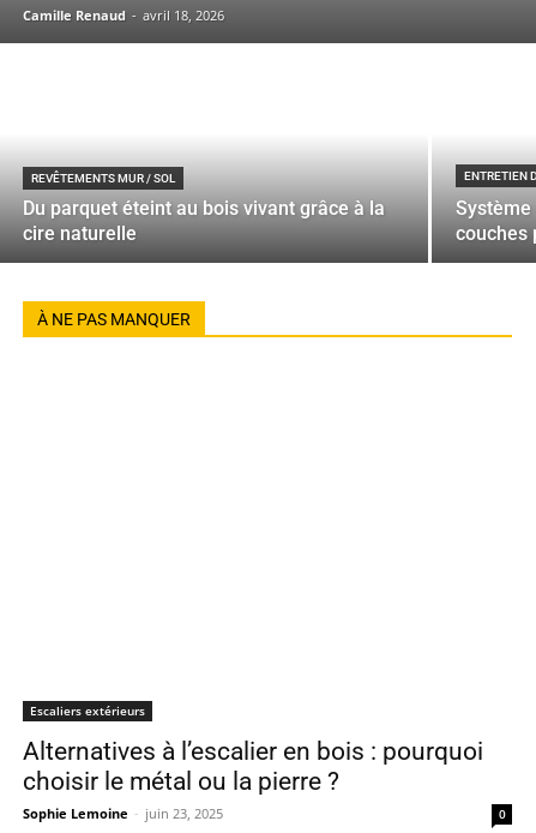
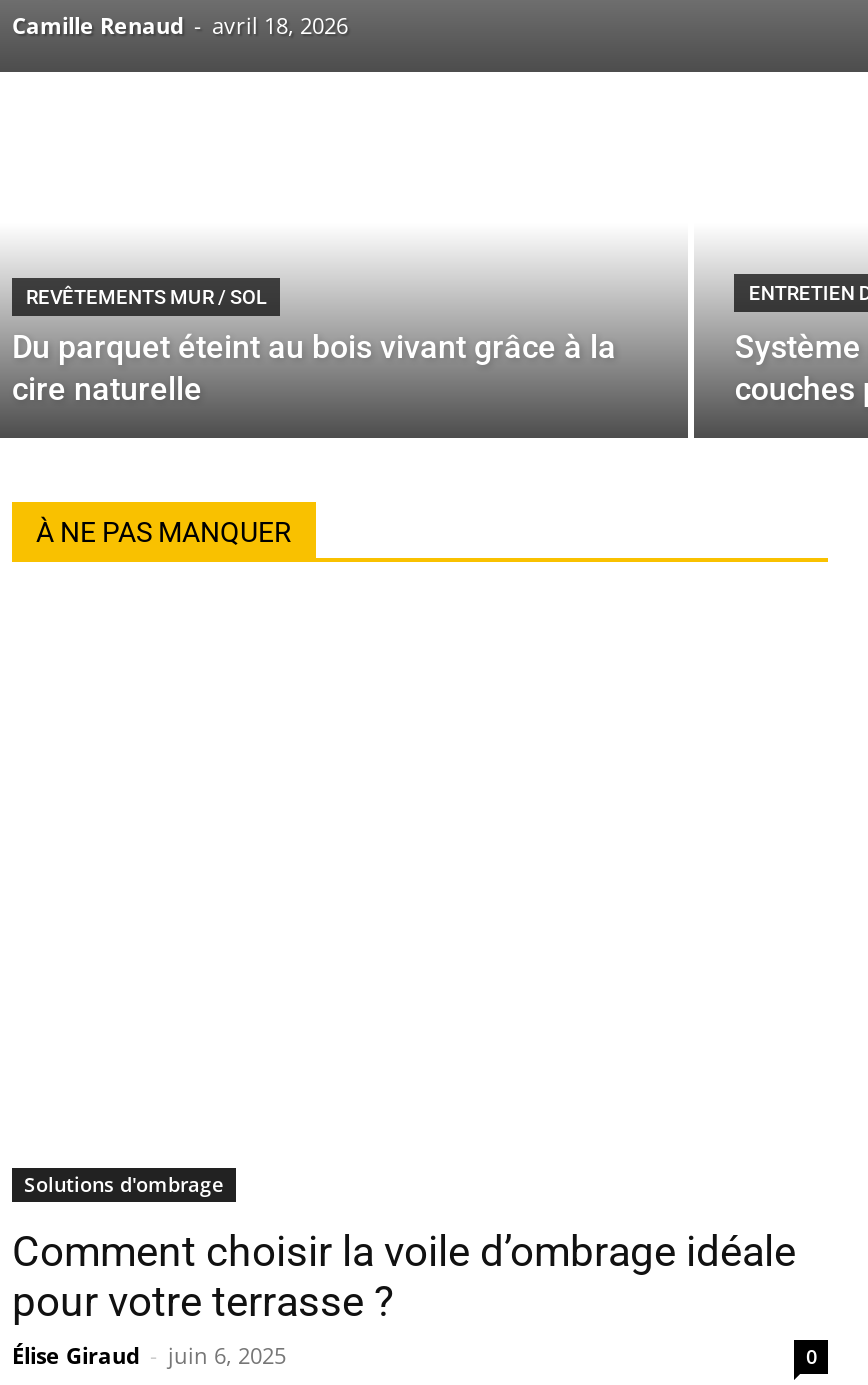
- Escaliers extérieurs
+ Solutions d'ombrage

- Alternatives à l’escalier en bois : pourquoi
- choisir le métal ou la pierre ?
- Sophie Lemoine - juin 23, 2025
+ Comment choisir la voile d’ombrage idéale
+ pour votre terrasse ?
+ Élise Giraud - juin 6, 2025
